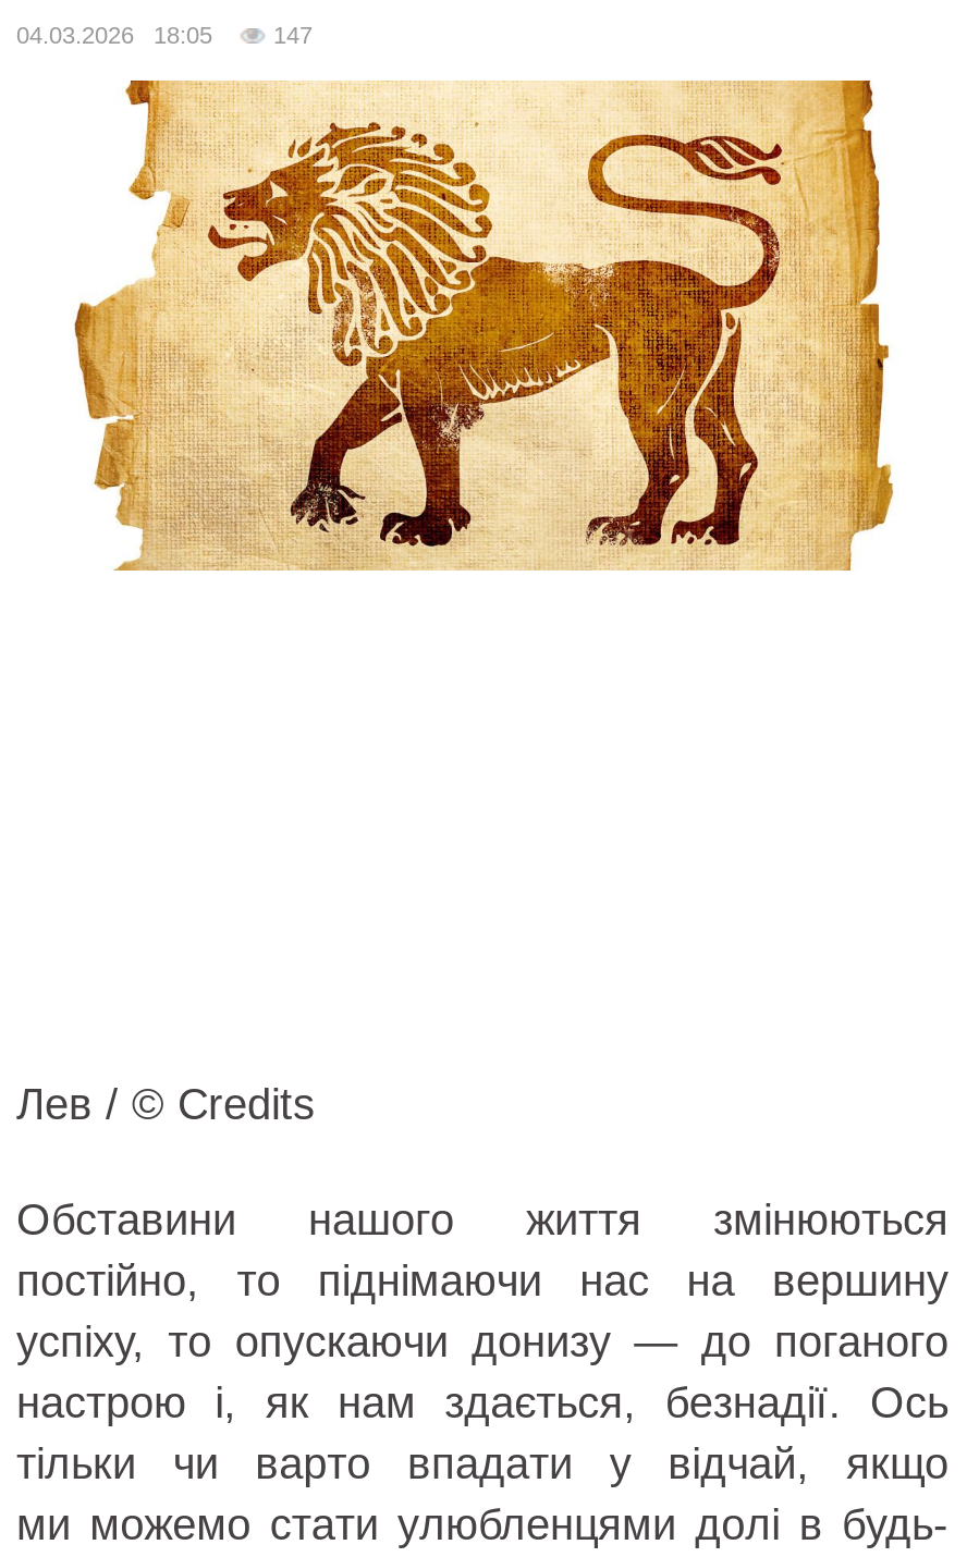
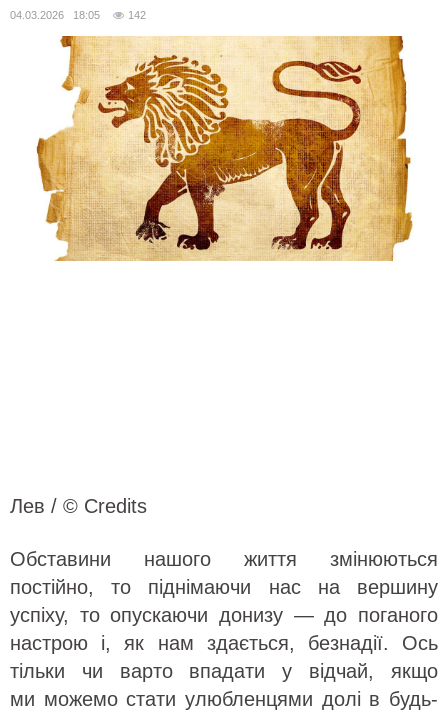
- 04.03.2026 18:05 147
+ 04.03.2026 18:05 142
